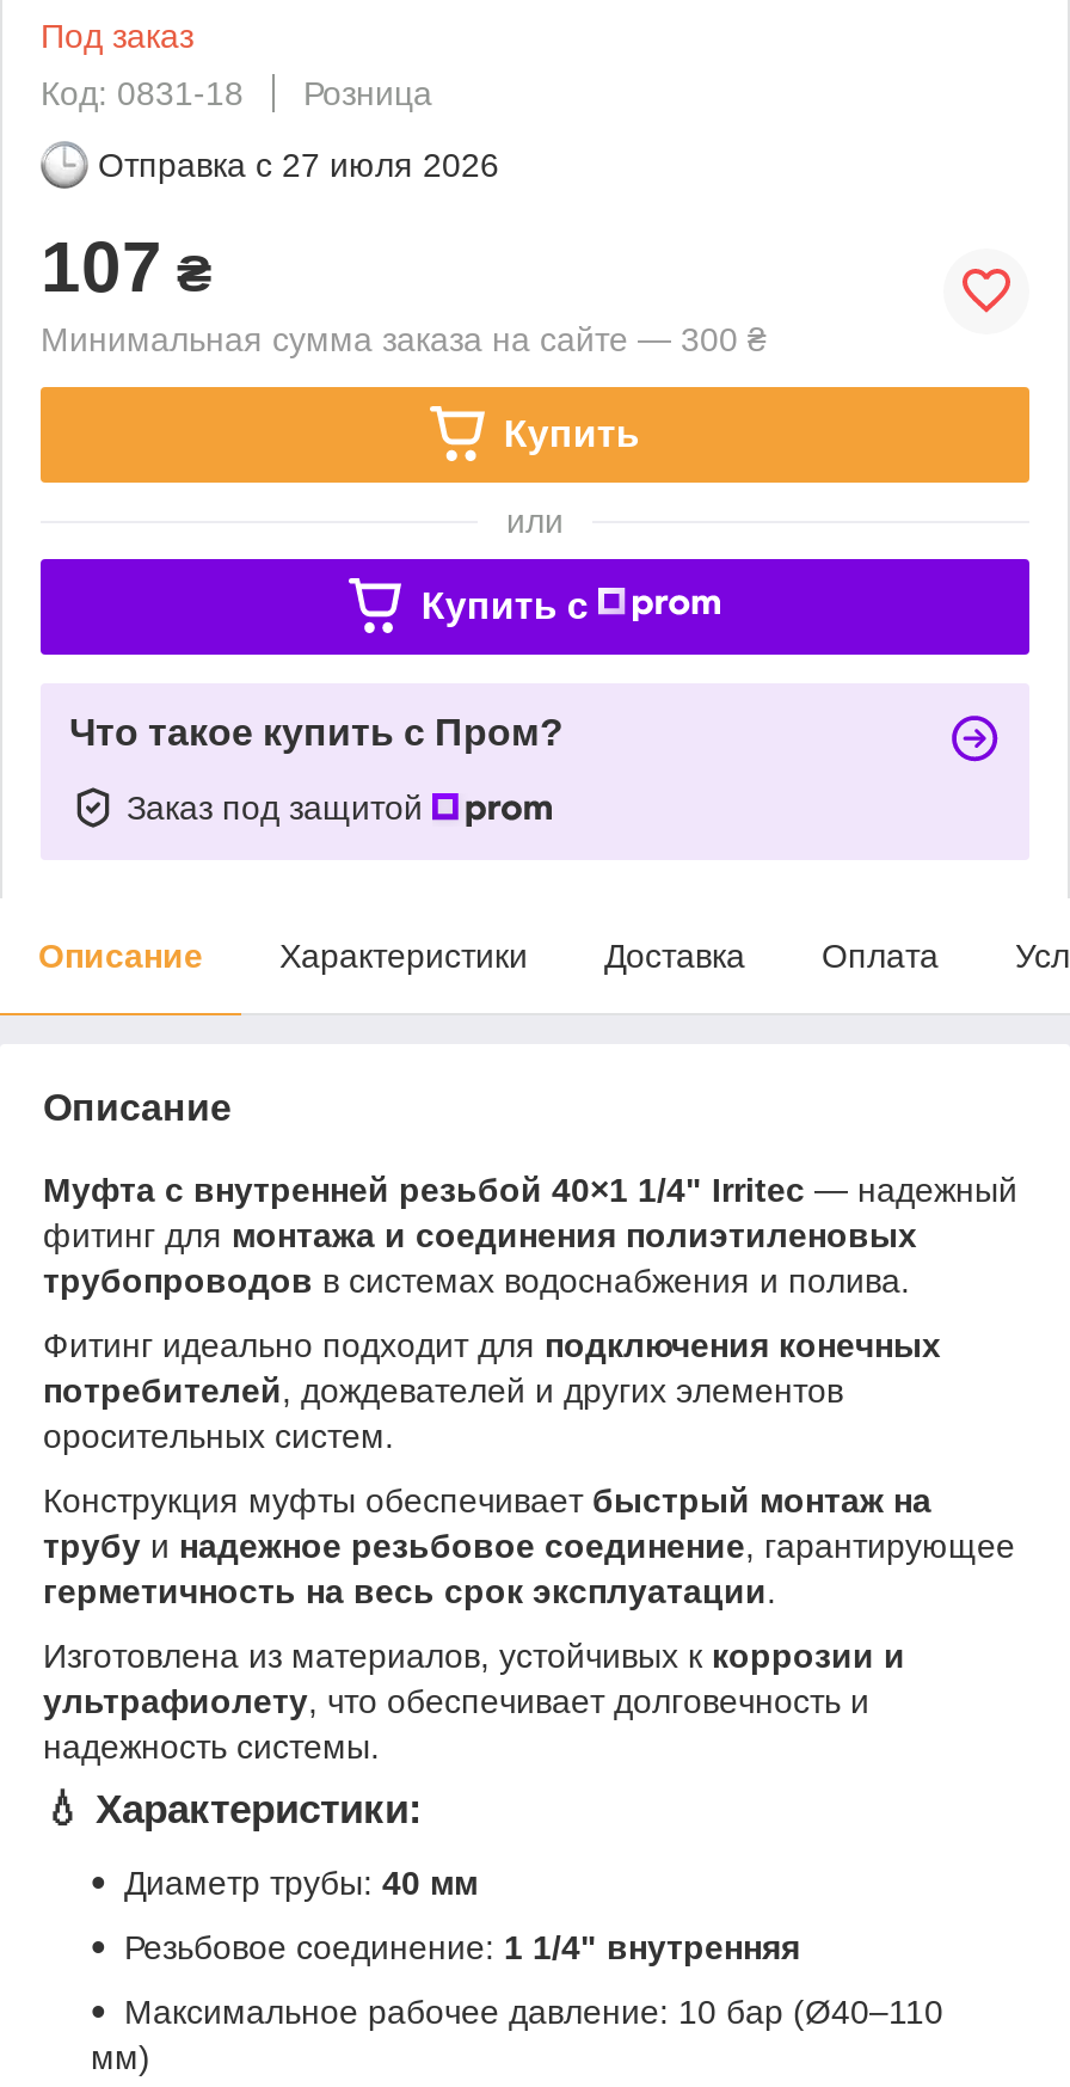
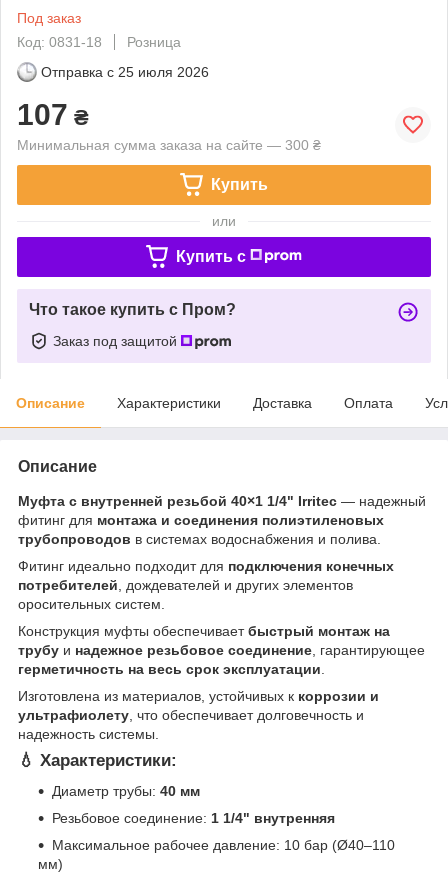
- Отправка с 27 июля 2026
+ Отправка с 25 июля 2026
